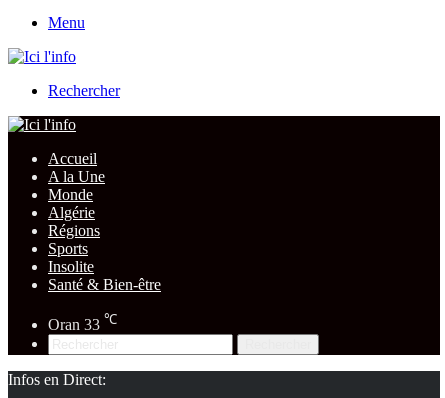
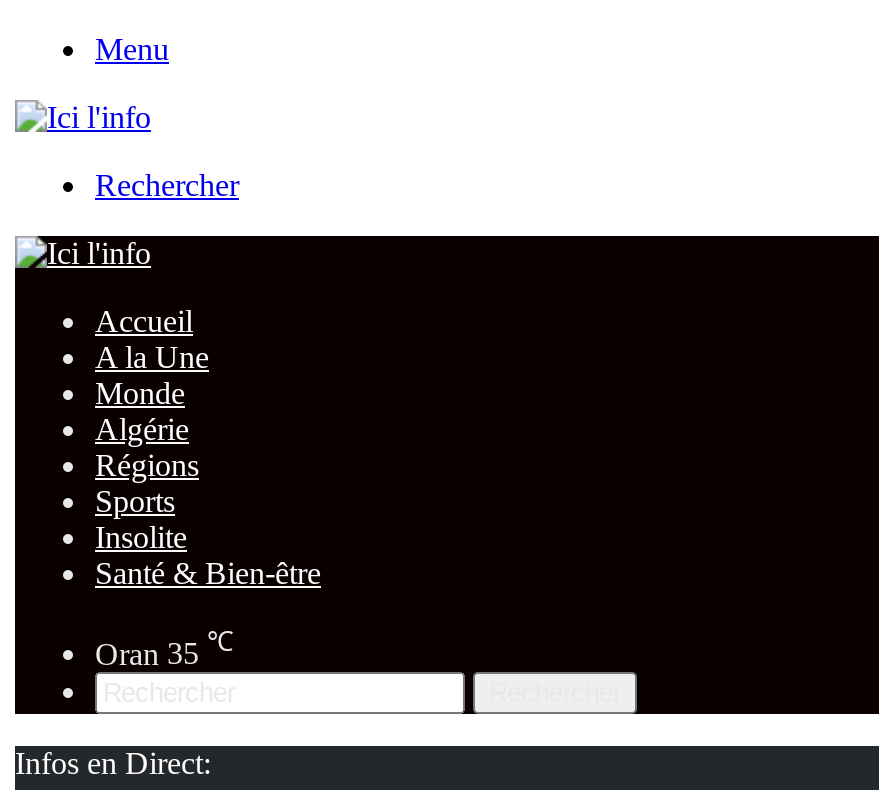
- Oran 33 ℃
+ Oran 35 ℃
